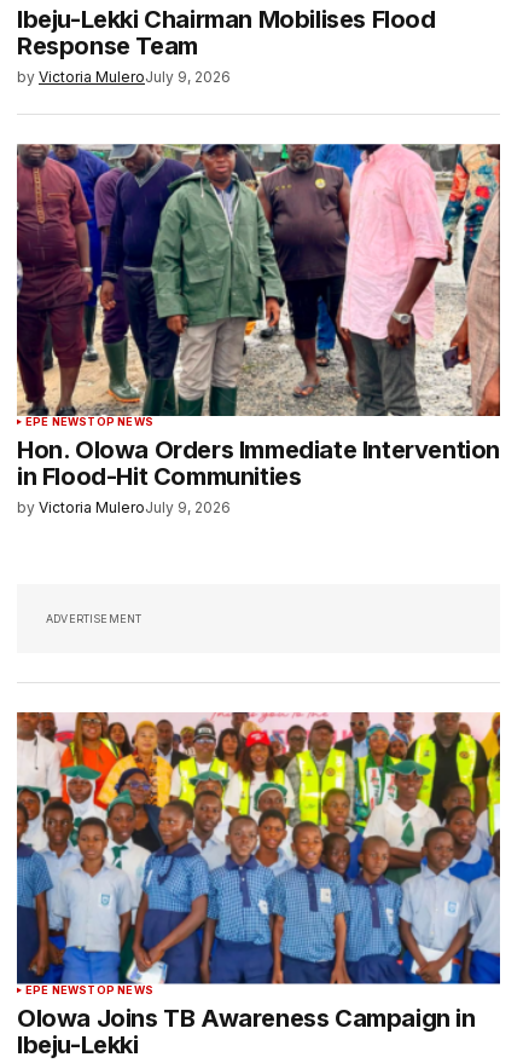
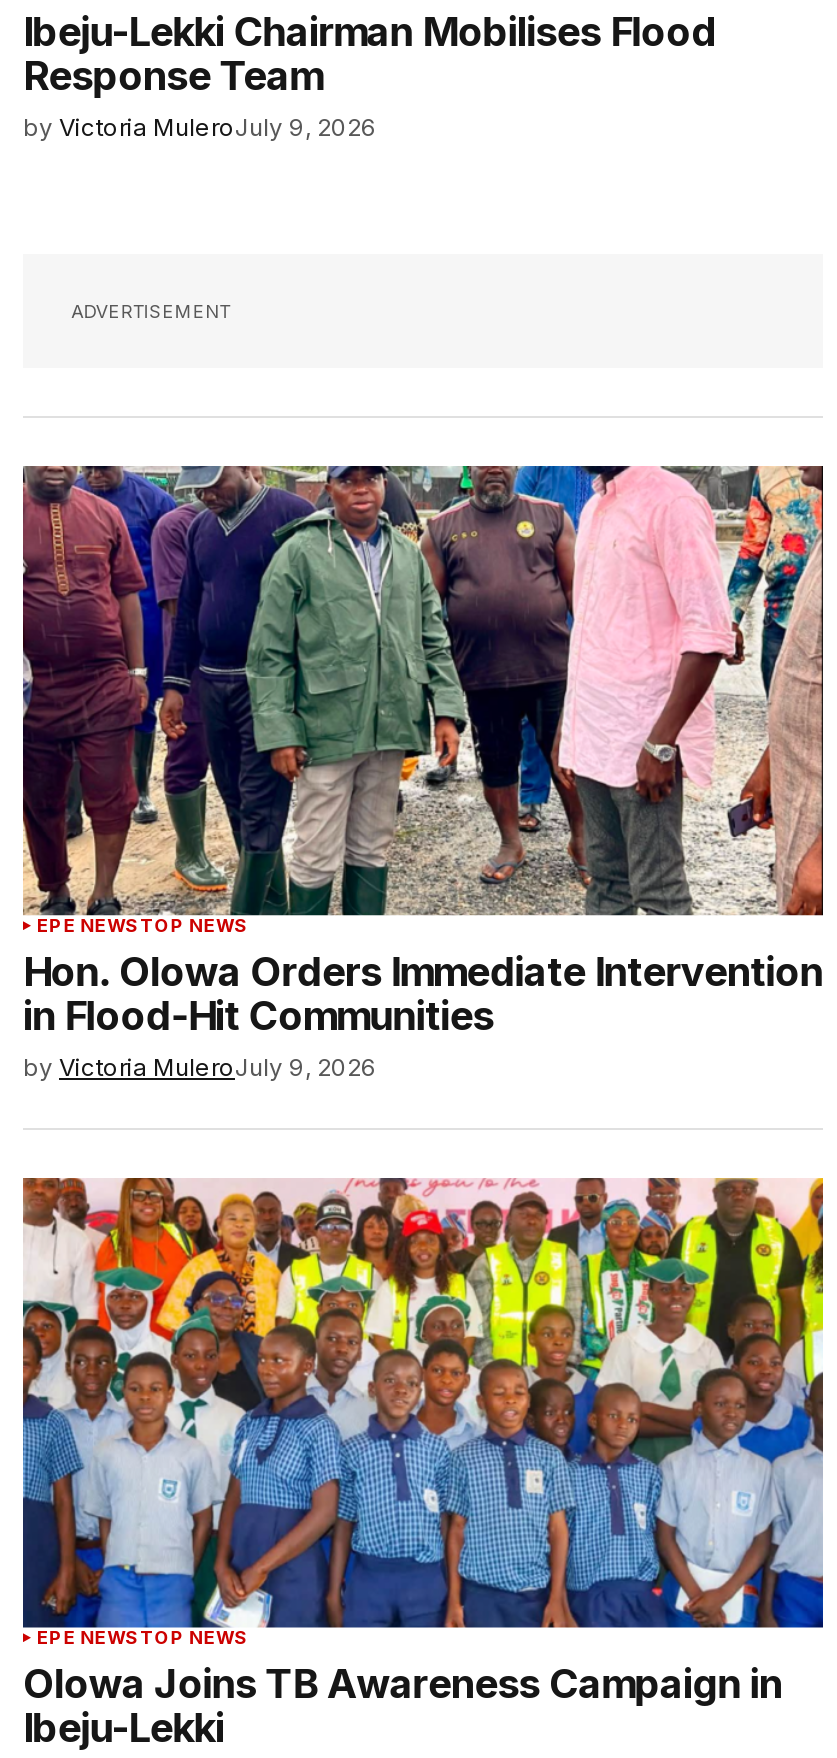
moved down: [image] | EPE NEWSTOP NEWS | Hon. Olowa Orders Immediate Intervention | in Flood-Hit Communities | by Victoria MuleroJuly 9, 2026

moved up: ADVERTISEMENT
